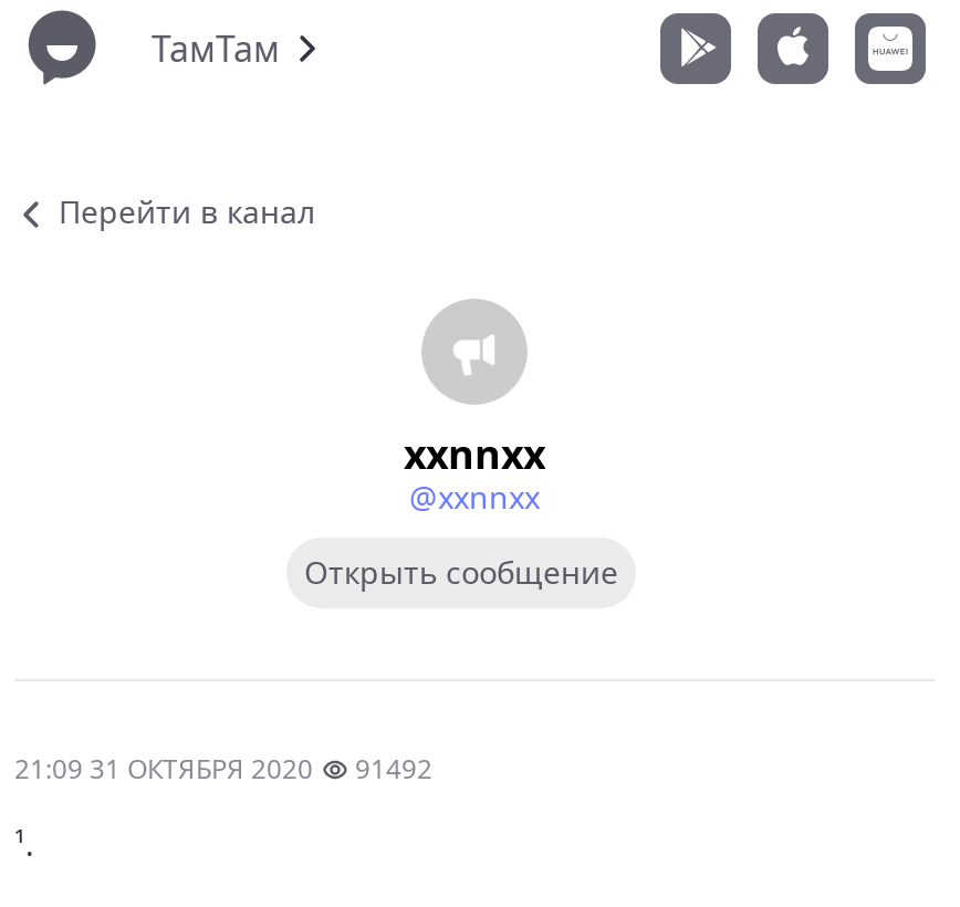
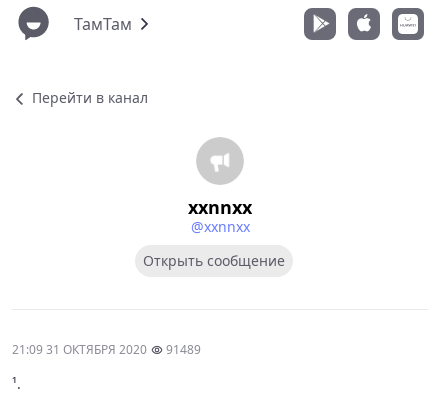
- 21:09 31 ОКТЯБРЯ 2020 91492
+ 21:09 31 ОКТЯБРЯ 2020 91489
